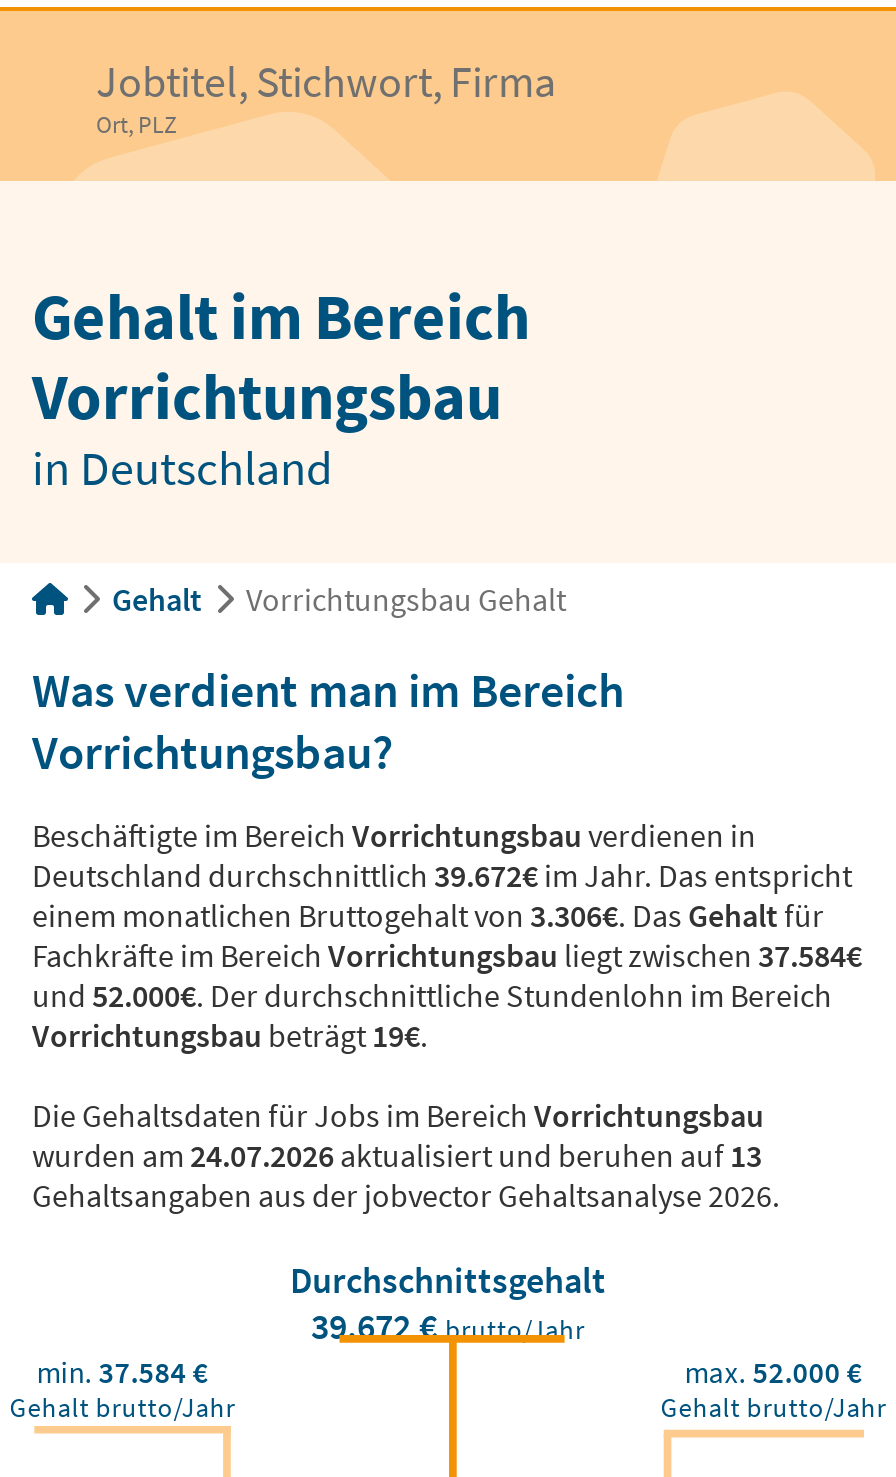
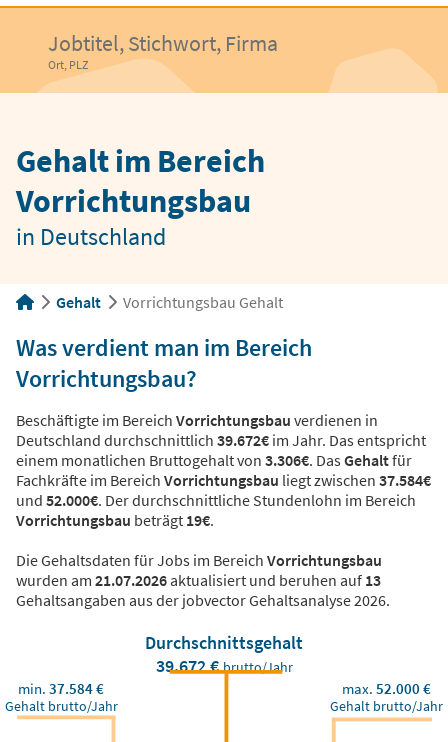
- wurden am 24.07.2026 aktualisiert und beruhen auf 13
+ wurden am 21.07.2026 aktualisiert und beruhen auf 13
